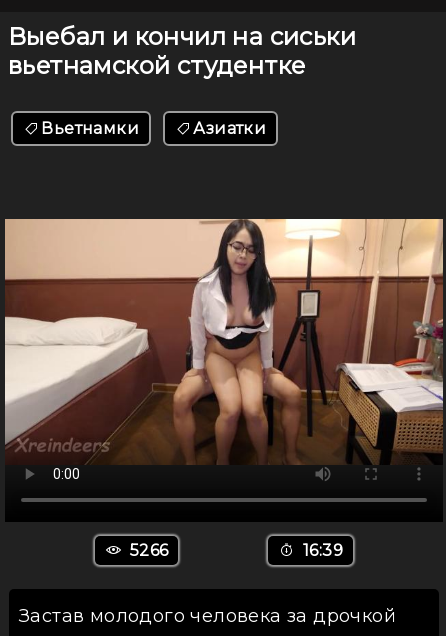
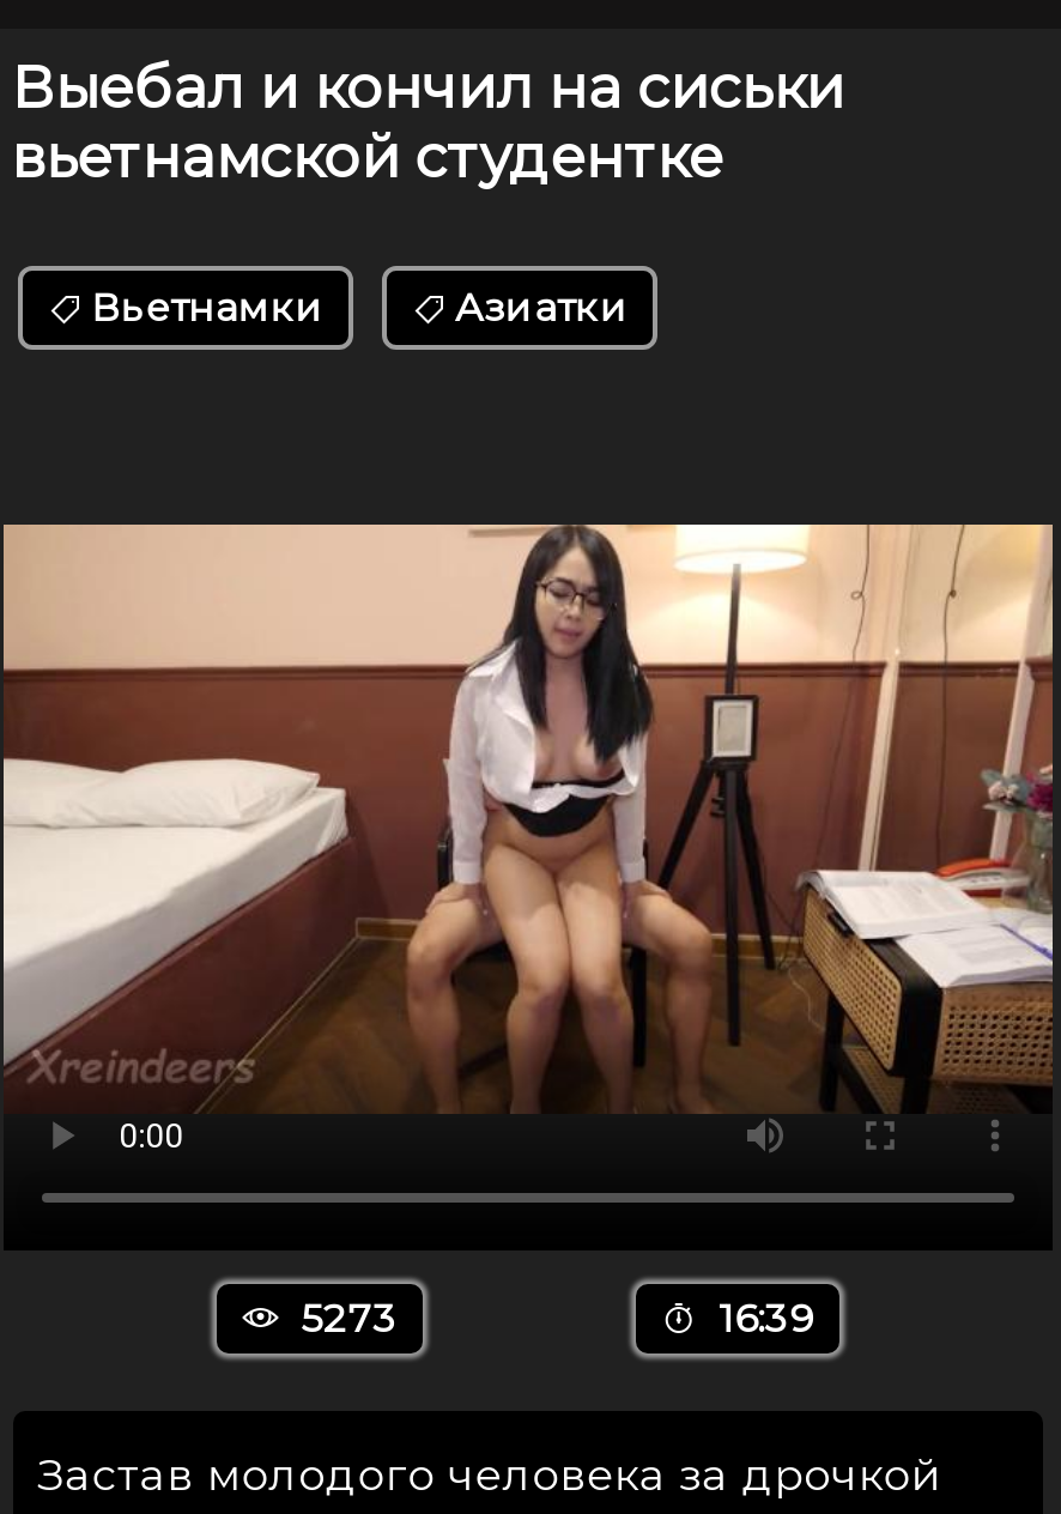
- 5266
+ 5273
